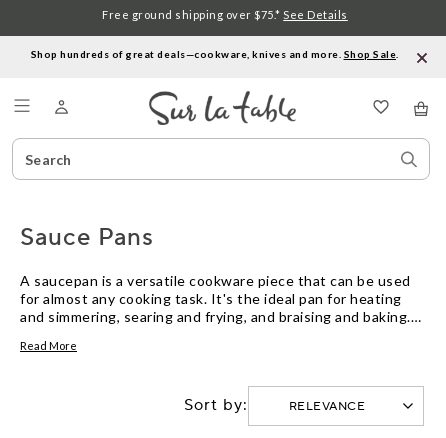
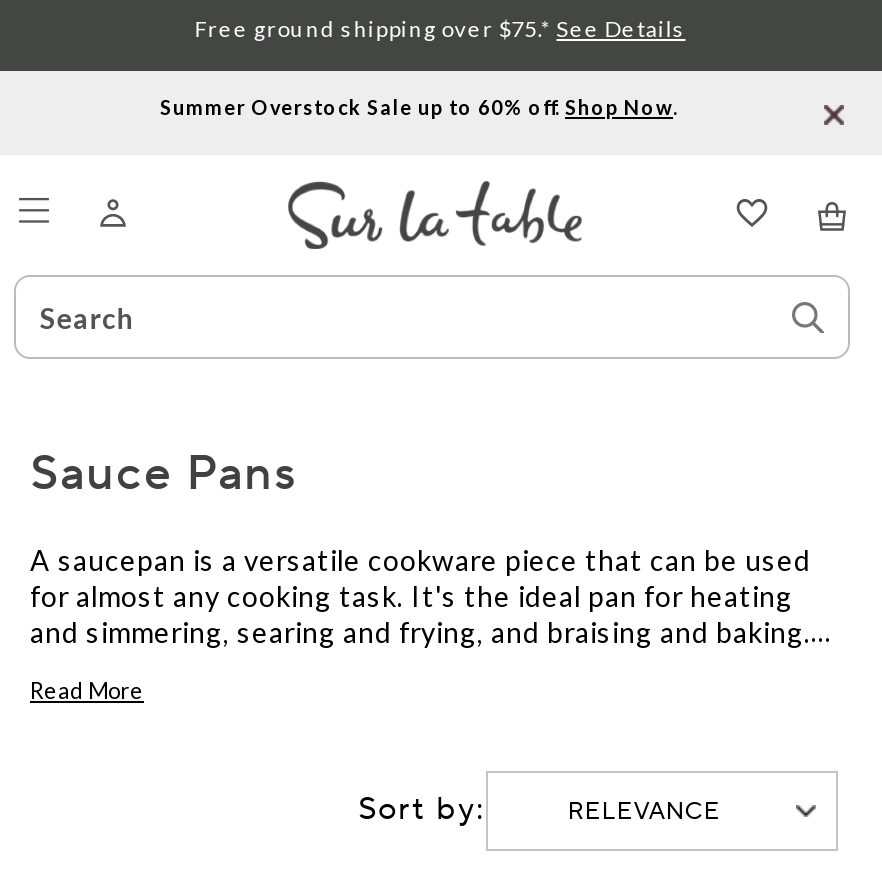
- Shop hundreds of great deals—cookware, knives and more. Shop Sale.
+ Summer Overstock Sale up to 60% off. Shop Now.
